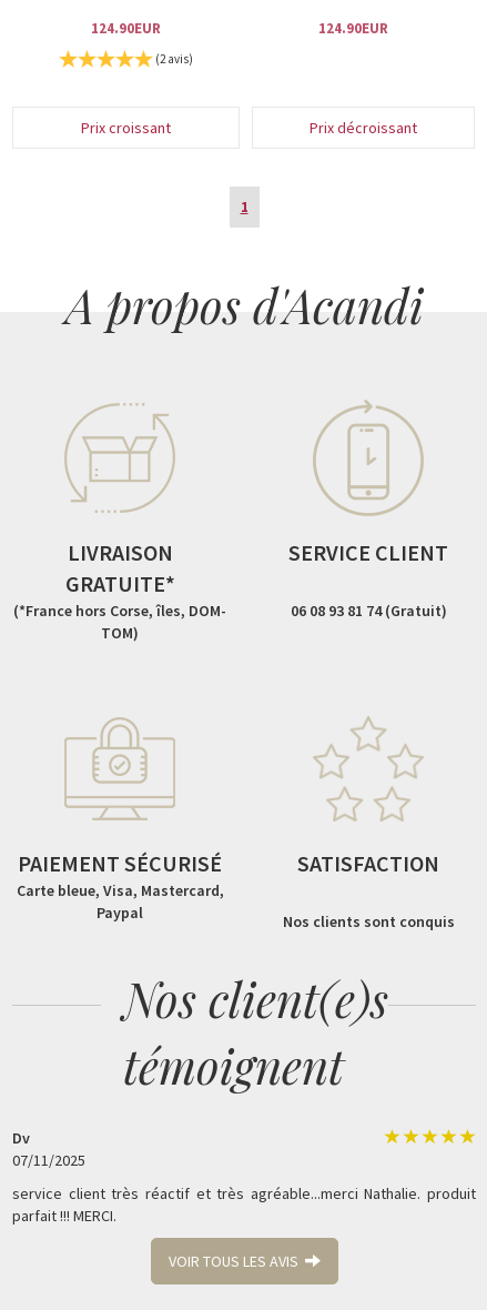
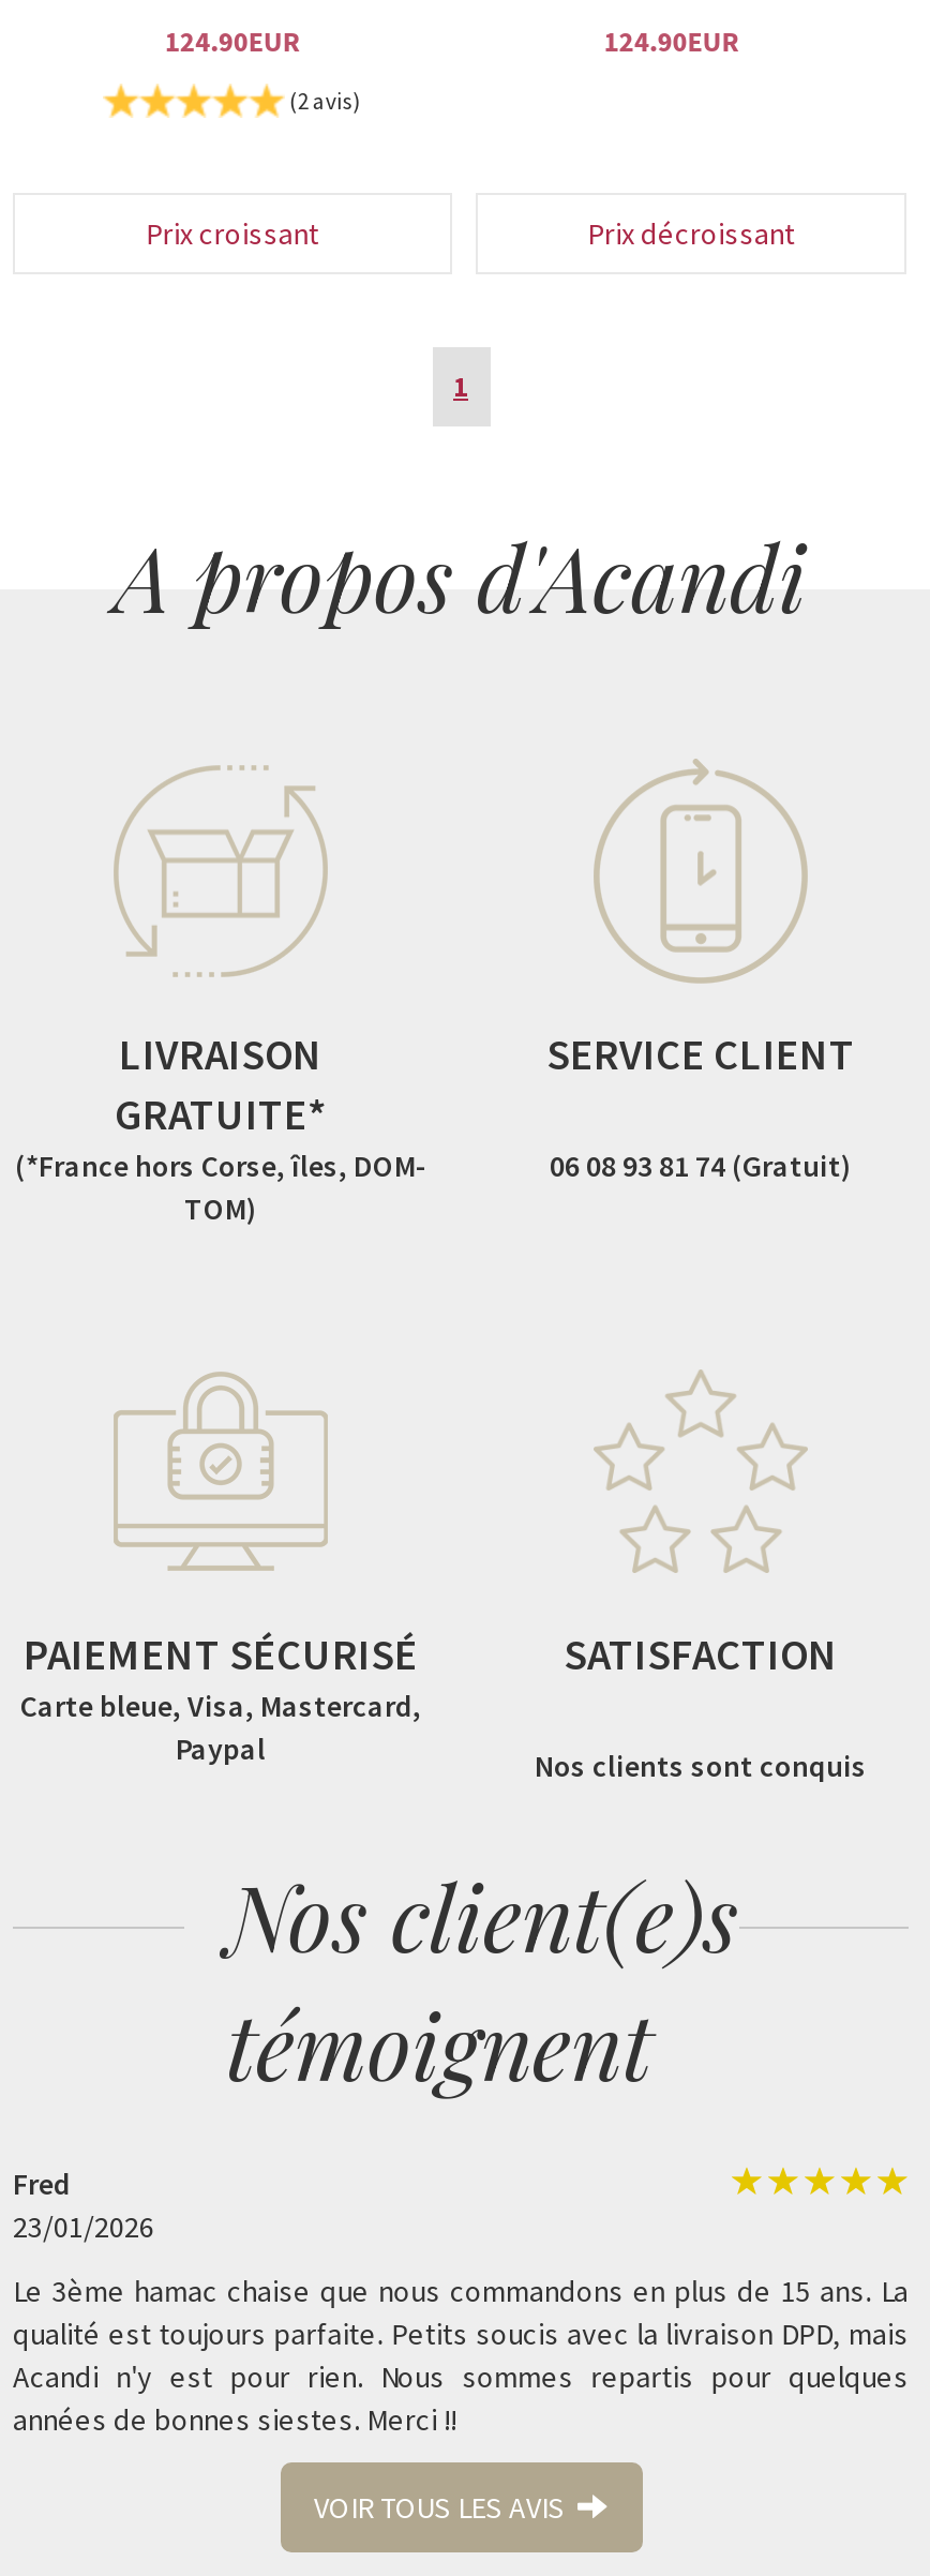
- Dv
- 07/11/2025
+ Fred
+ 23/01/2026

- service client très réactif et très agréable...merci Nathalie. produit
- parfait !!! MERCI.
+ Le 3ème hamac chaise que nous commandons en plus de 15 ans. La
+ qualité est toujours parfaite. Petits soucis avec la livraison DPD, mais
+ Acandi n'y est pour rien. Nous sommes repartis pour quelques
+ années de bonnes siestes. Merci !!
